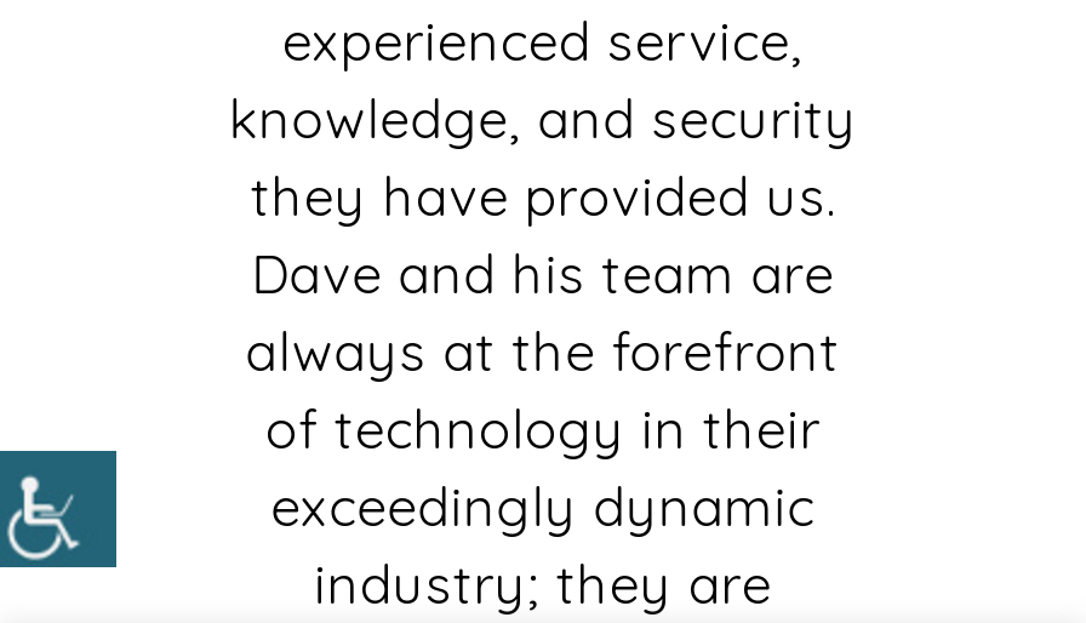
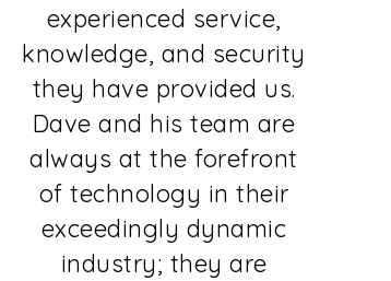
- [image]
